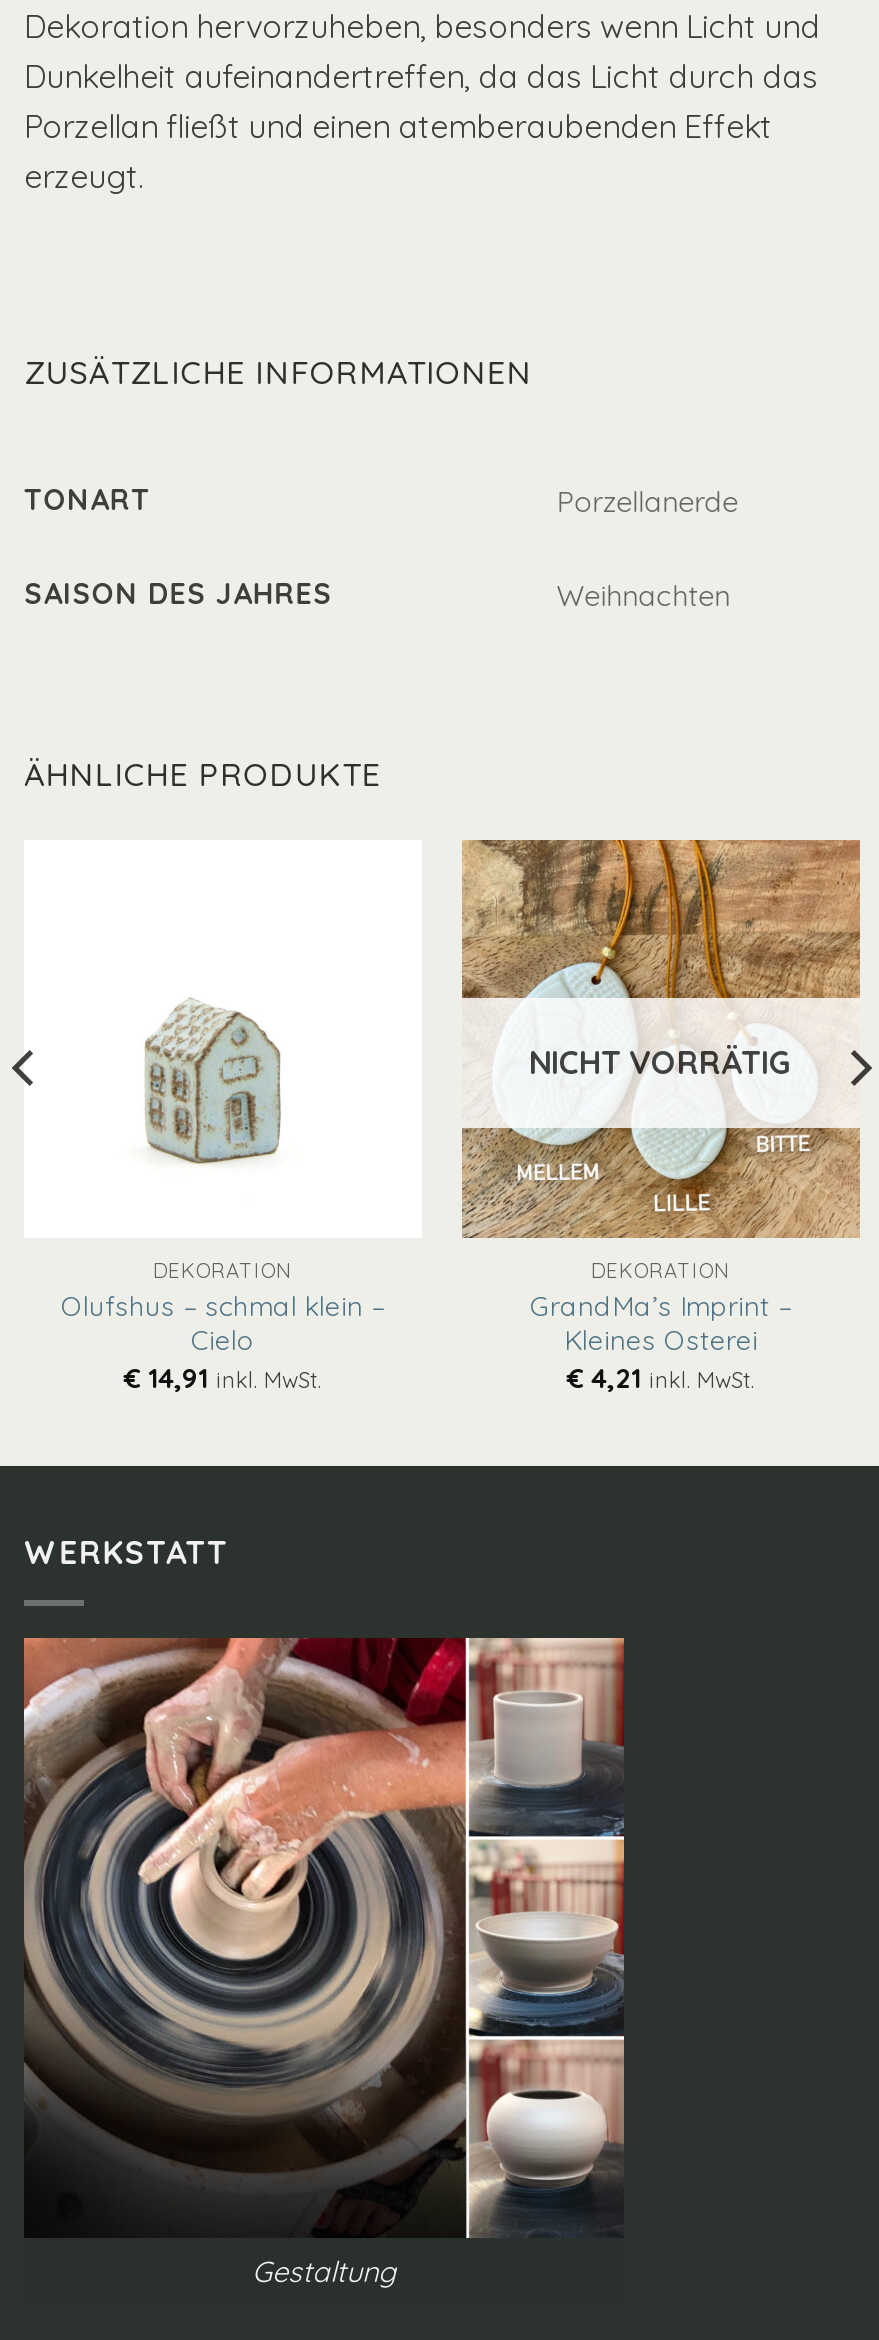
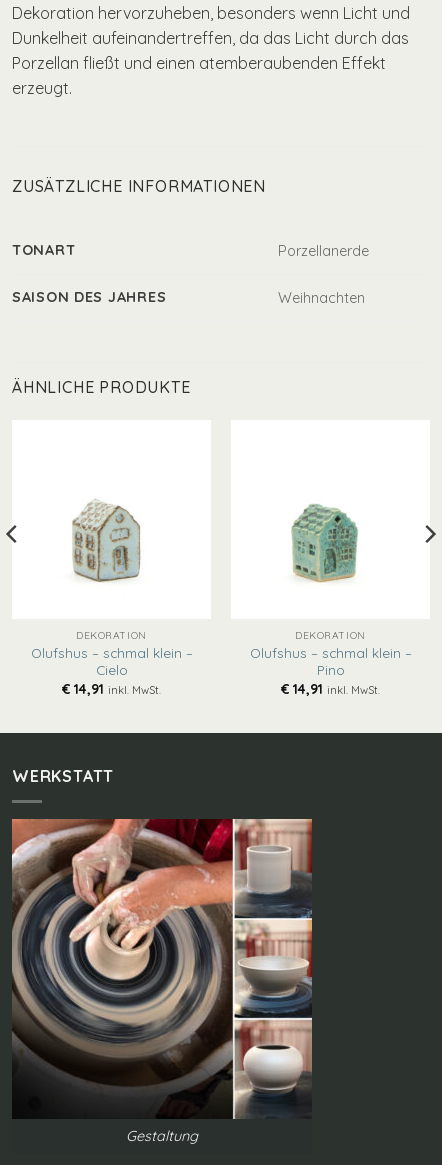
- [image]
- GrandMa’s Imprint –
- Kleines Osterei
- €4,21 inkl. MwSt.
+ [image]
+ Olufshus – schmal klein –
+ Pino
+ €14,91 inkl. MwSt.

- NICHT VORRÄTIG
